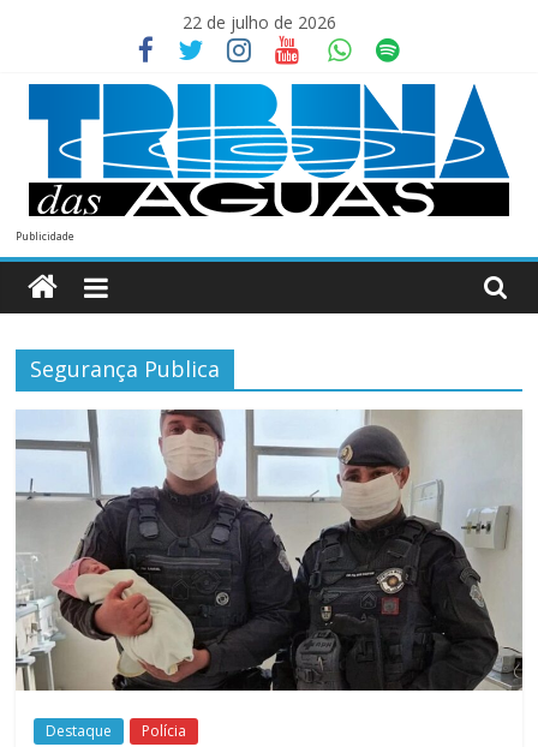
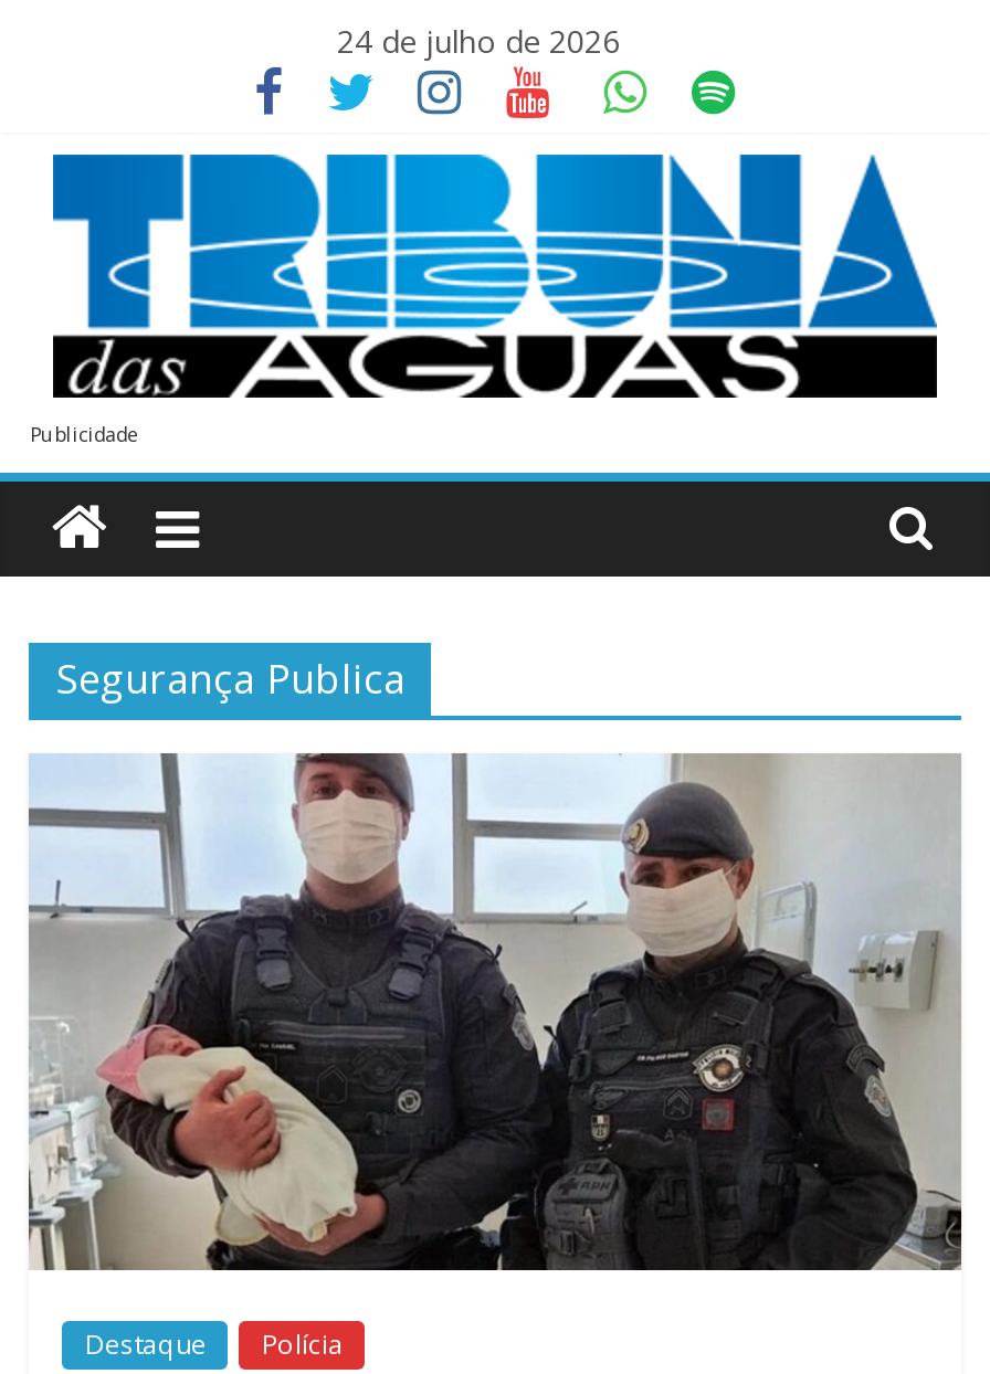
- 22 de julho de 2026
+ 24 de julho de 2026
